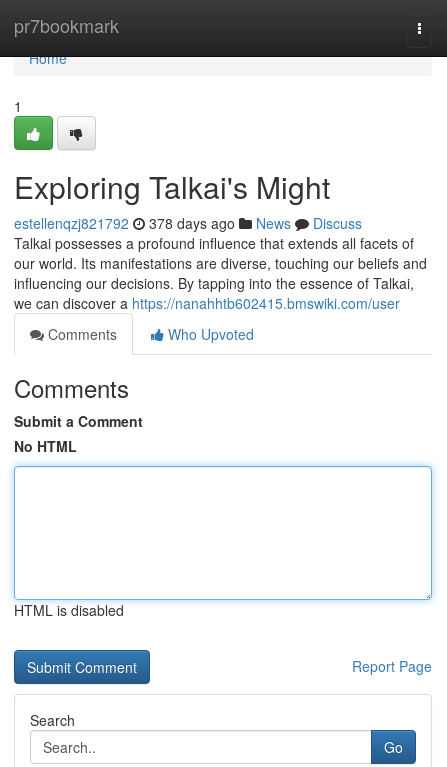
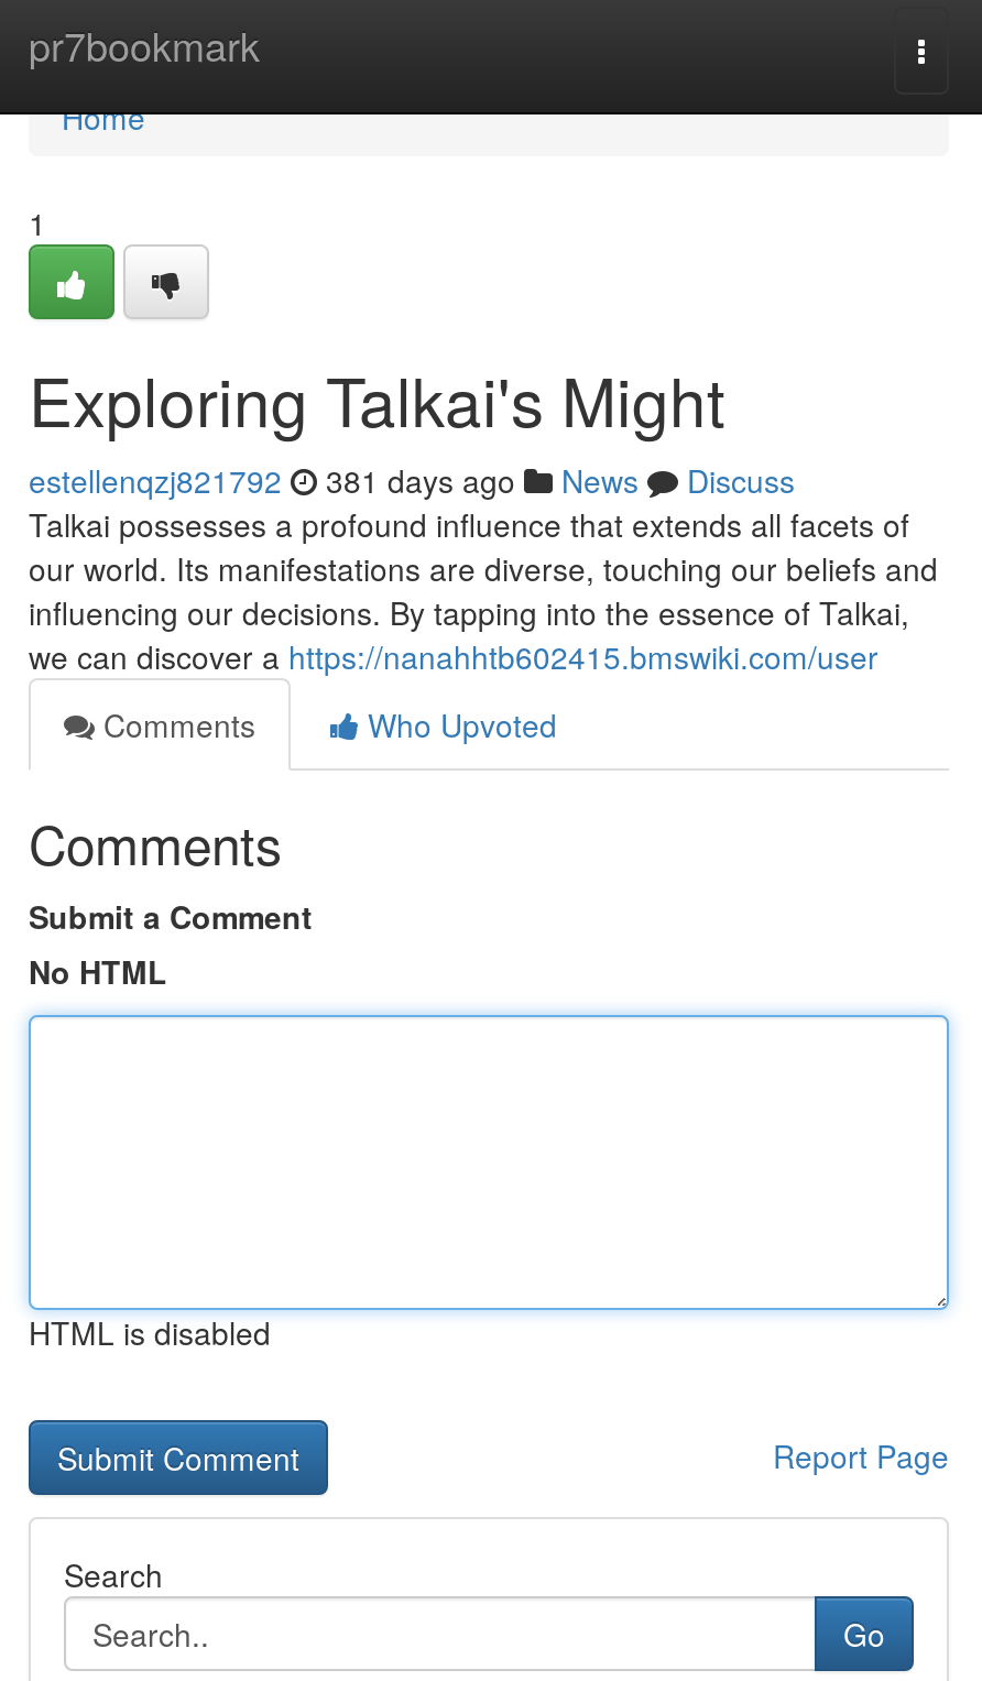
- estellenqzj821792 378 days ago News Discuss
+ estellenqzj821792 381 days ago News Discuss
